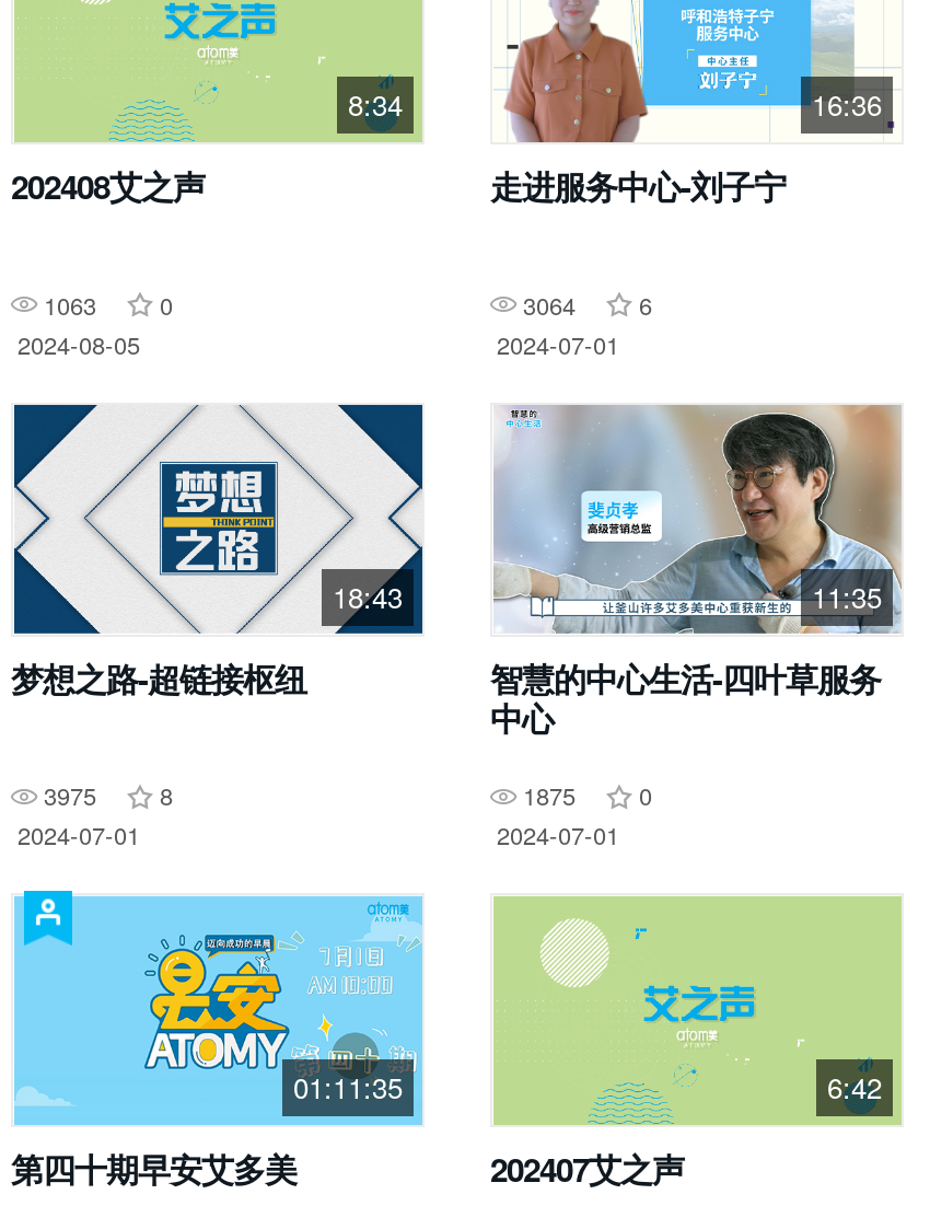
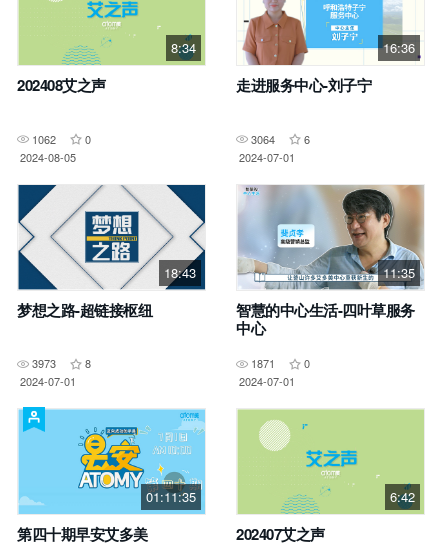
- 1063 0
+ 1062 0

- 3975 8
+ 3973 8

- 1875 0
+ 1871 0
